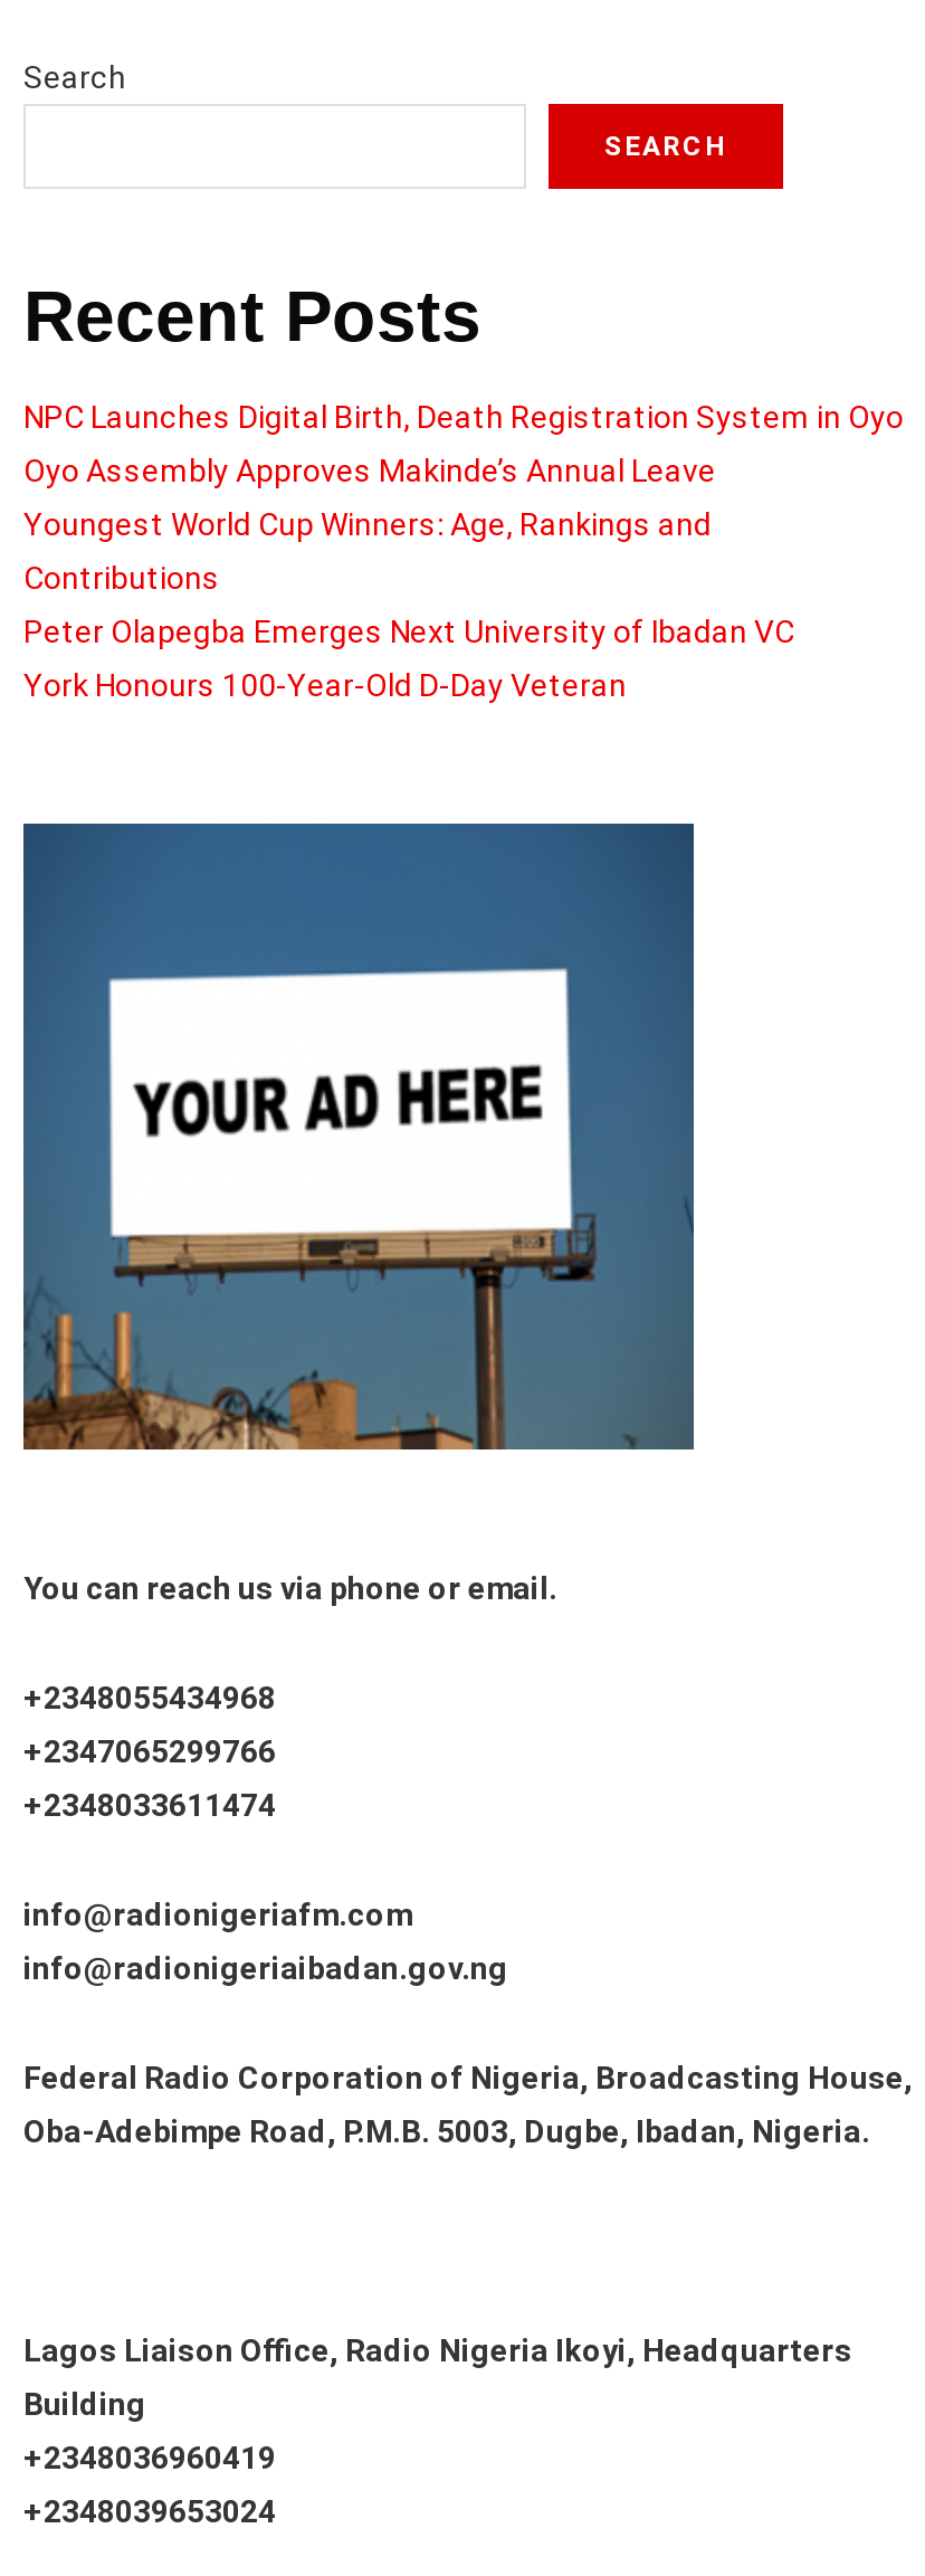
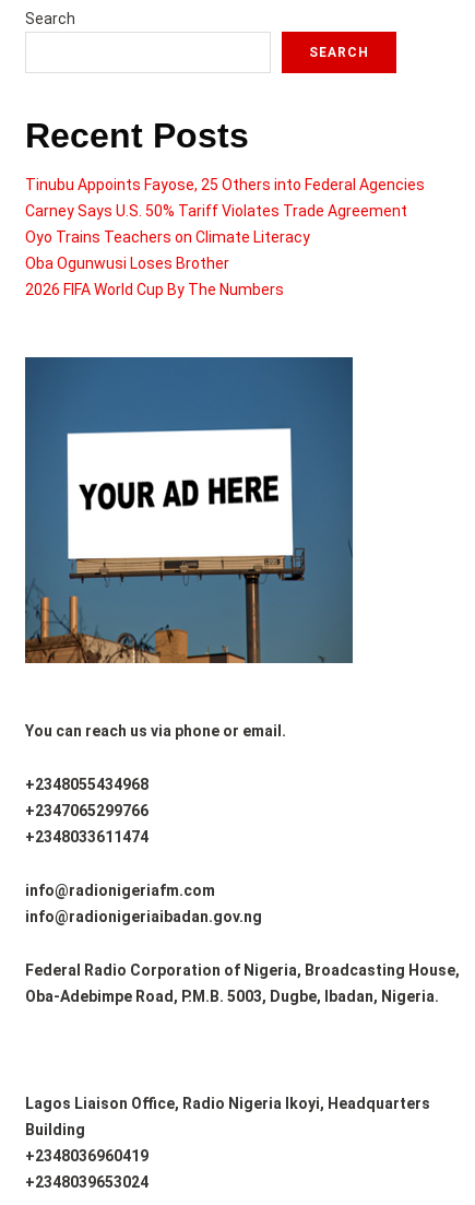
- NPC Launches Digital Birth, Death Registration System in Oyo
- Oyo Assembly Approves Makinde’s Annual Leave
- Youngest World Cup Winners: Age, Rankings and
- Contributions
- Peter Olapegba Emerges Next University of Ibadan VC
- York Honours 100-Year-Old D-Day Veteran
+ Tinubu Appoints Fayose, 25 Others into Federal Agencies
+ Carney Says U.S. 50% Tariff Violates Trade Agreement
+ Oyo Trains Teachers on Climate Literacy
+ Oba Ogunwusi Loses Brother
+ 2026 FIFA World Cup By The Numbers
